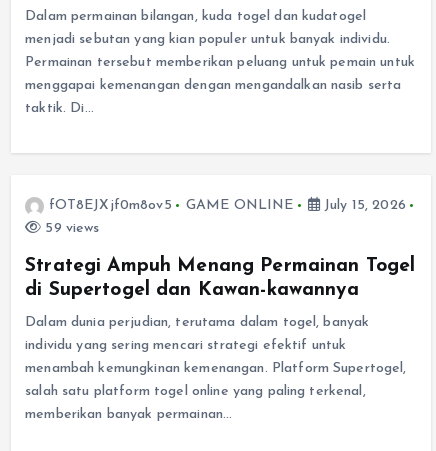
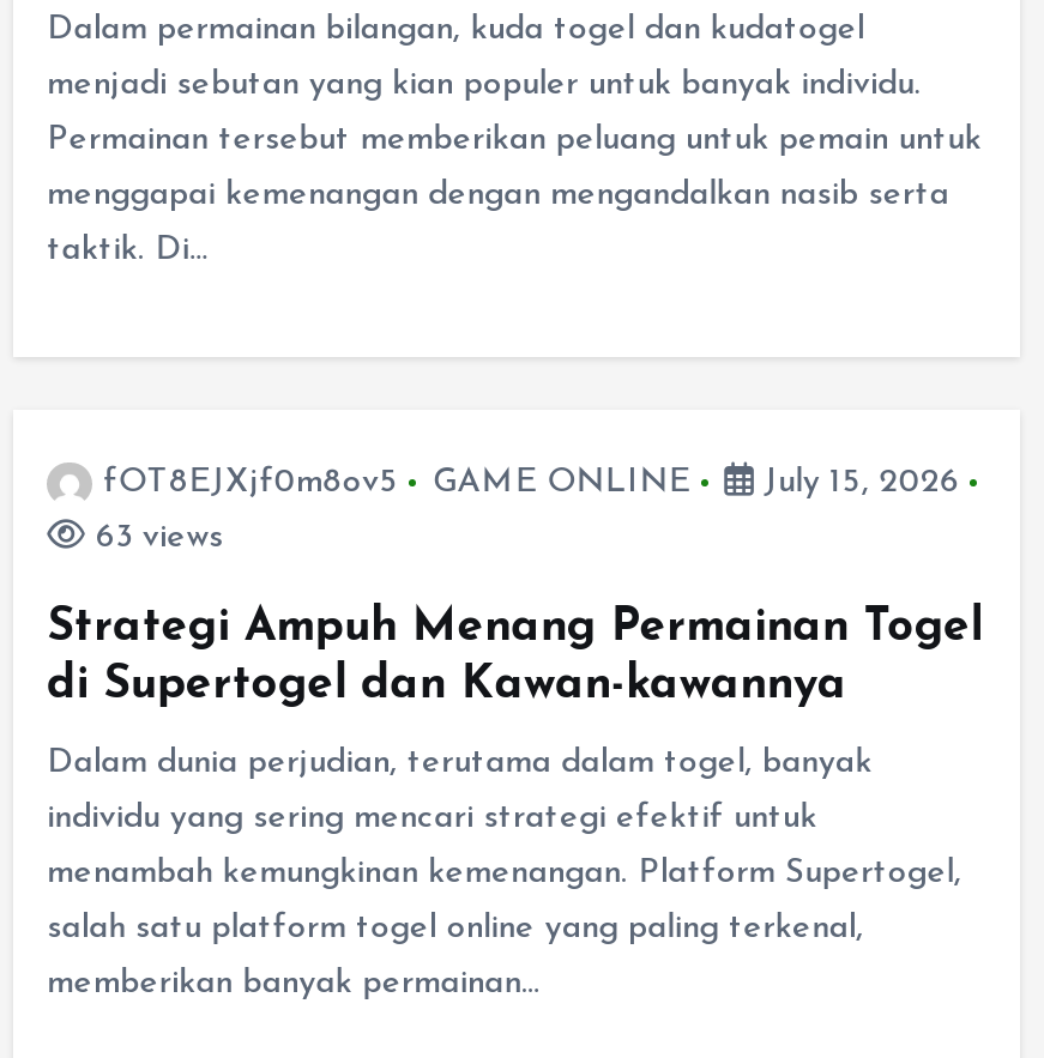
- 59 views
+ 63 views
